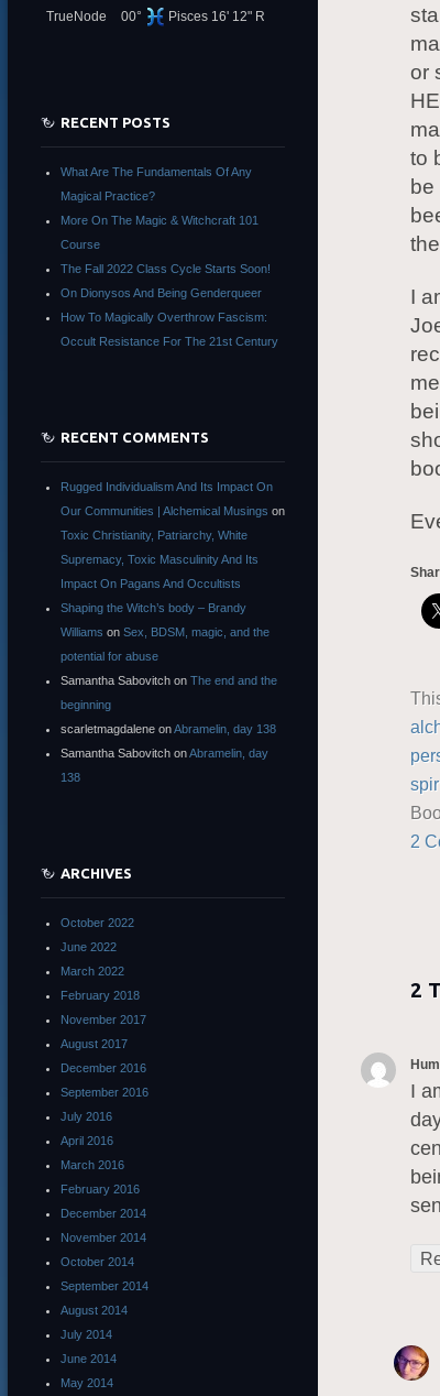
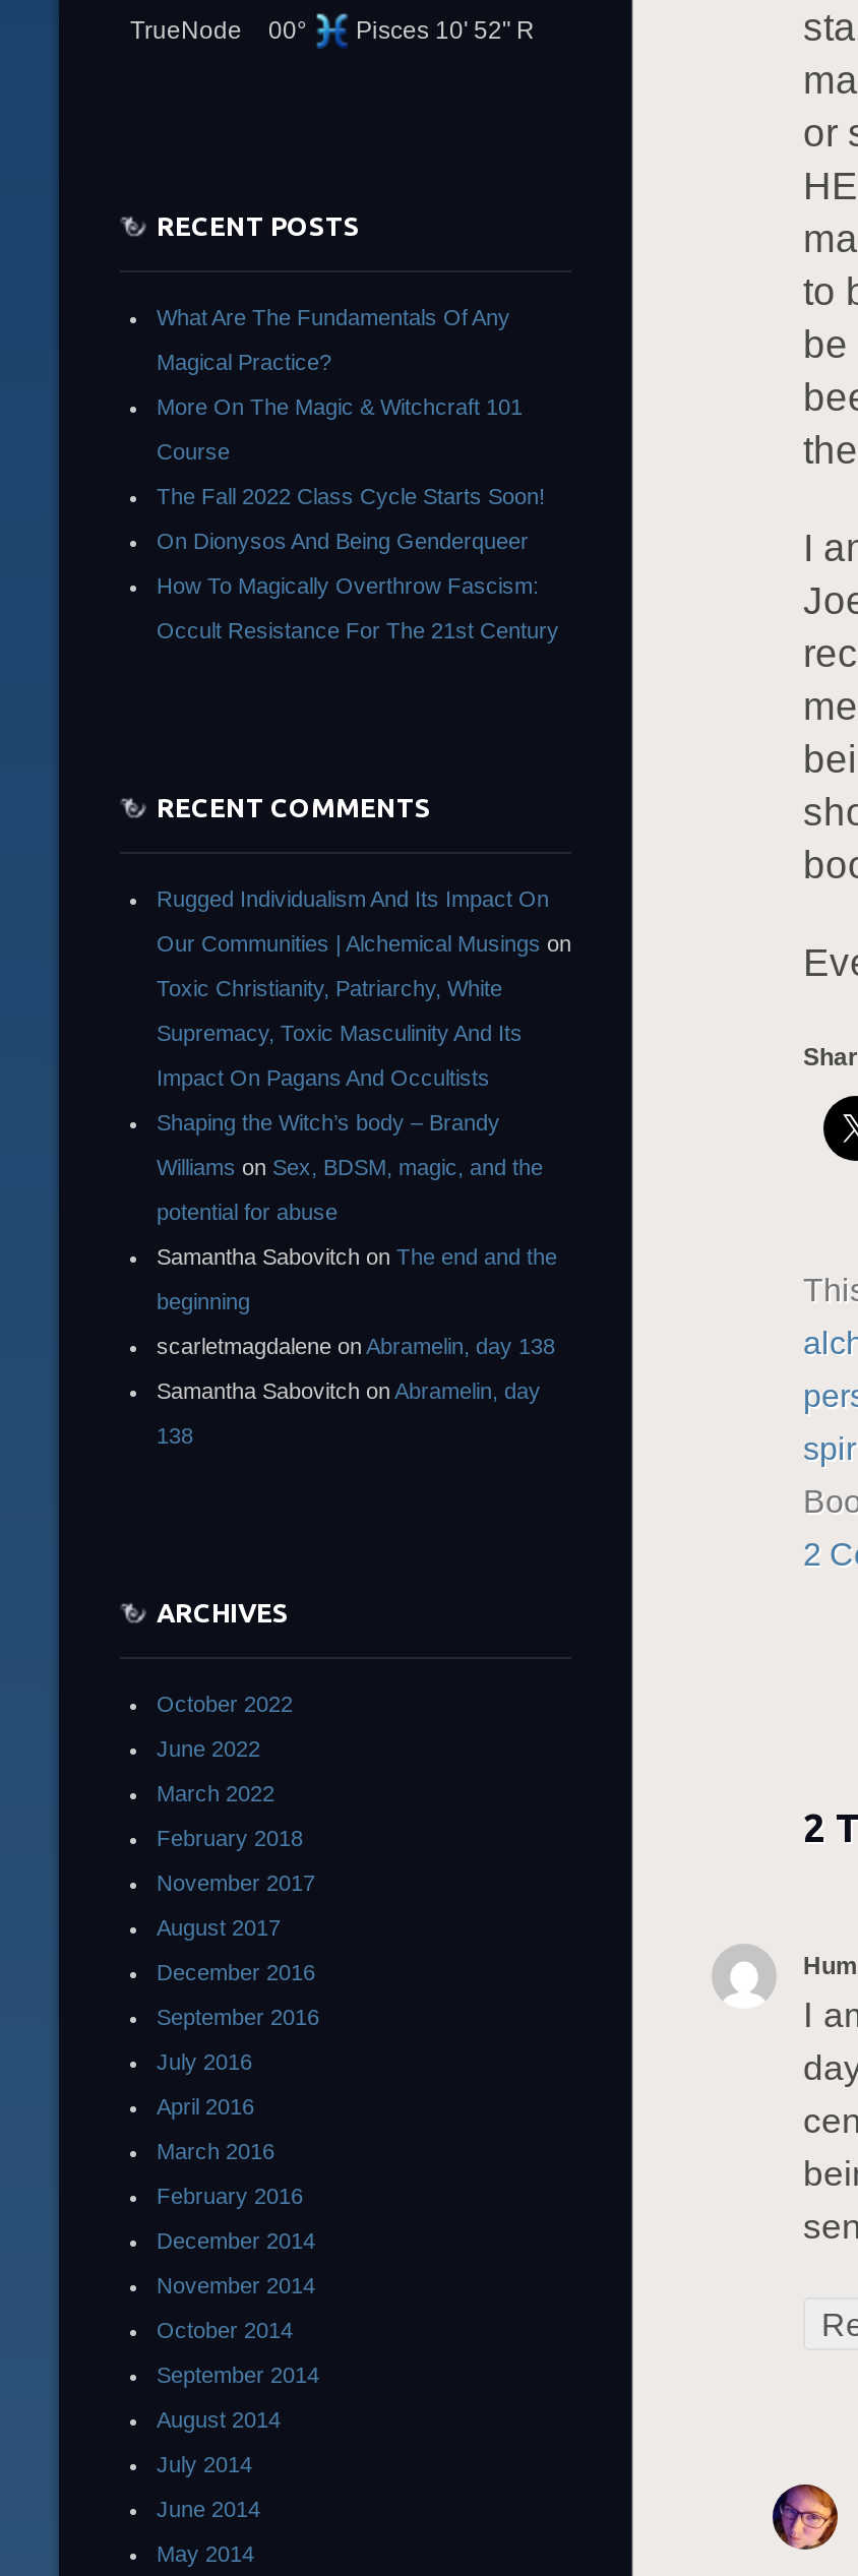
- TrueNode 00° Pisces 16' 12" R
+ TrueNode 00° Pisces 10' 52" R
